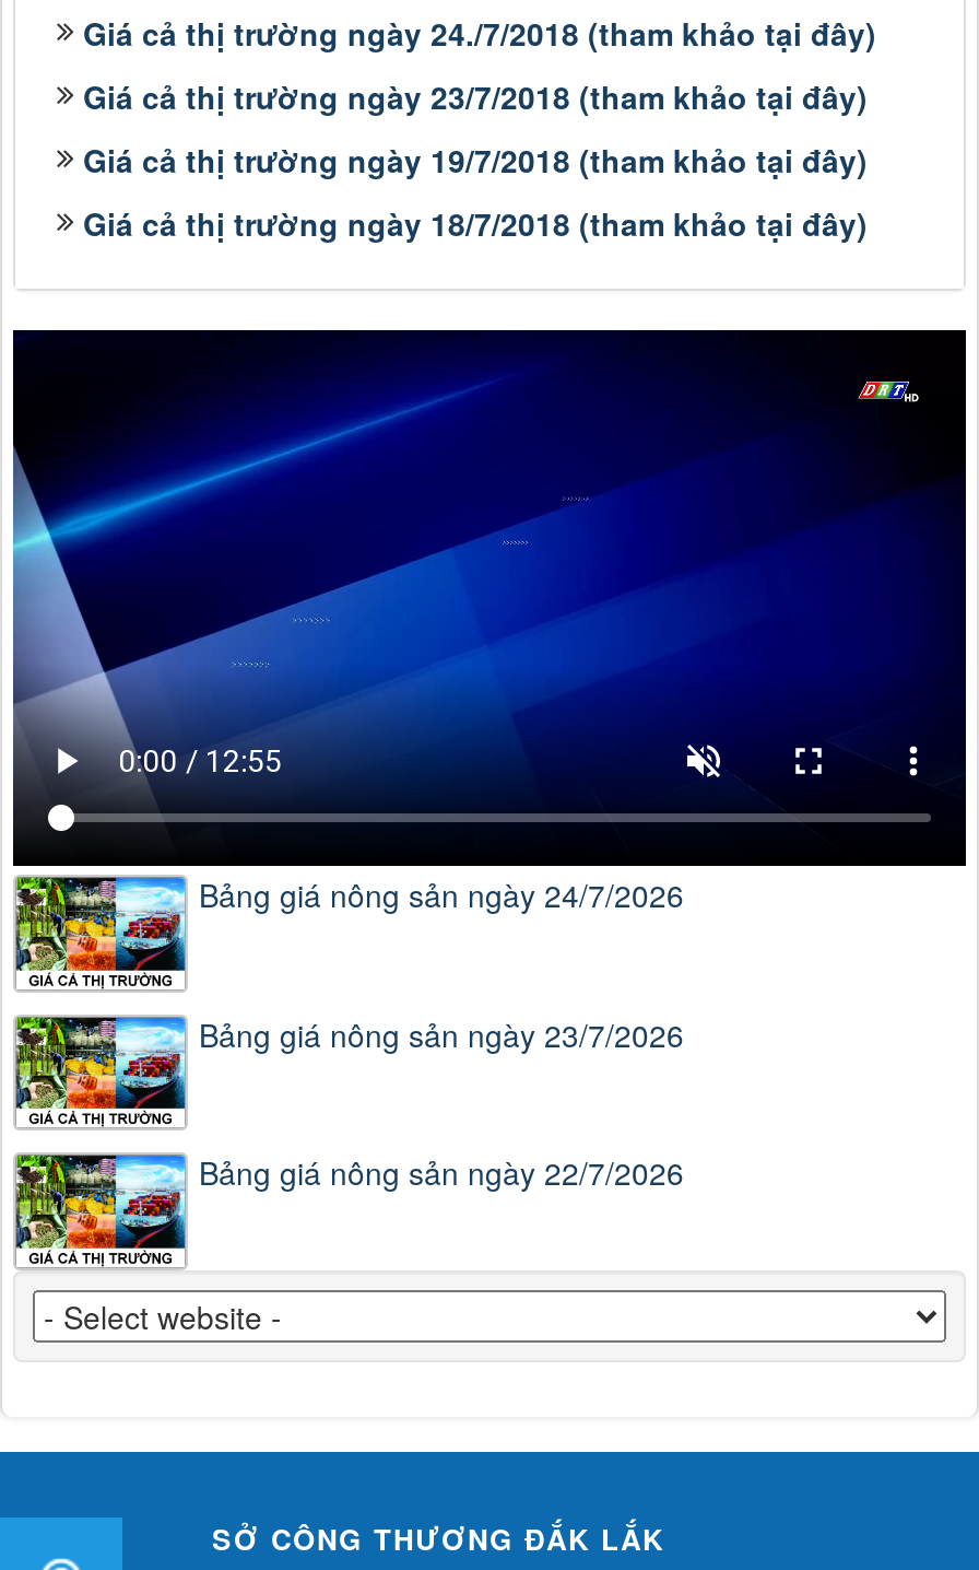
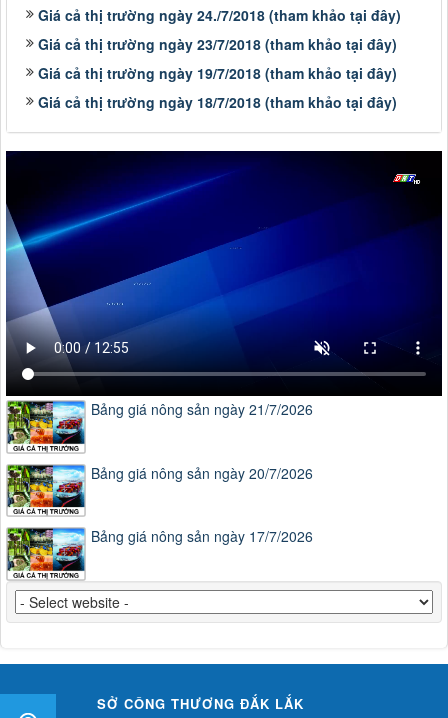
- Bảng giá nông sản ngày 24/7/2026
+ Bảng giá nông sản ngày 21/7/2026

- Bảng giá nông sản ngày 23/7/2026
+ Bảng giá nông sản ngày 20/7/2026

- Bảng giá nông sản ngày 22/7/2026
+ Bảng giá nông sản ngày 17/7/2026
